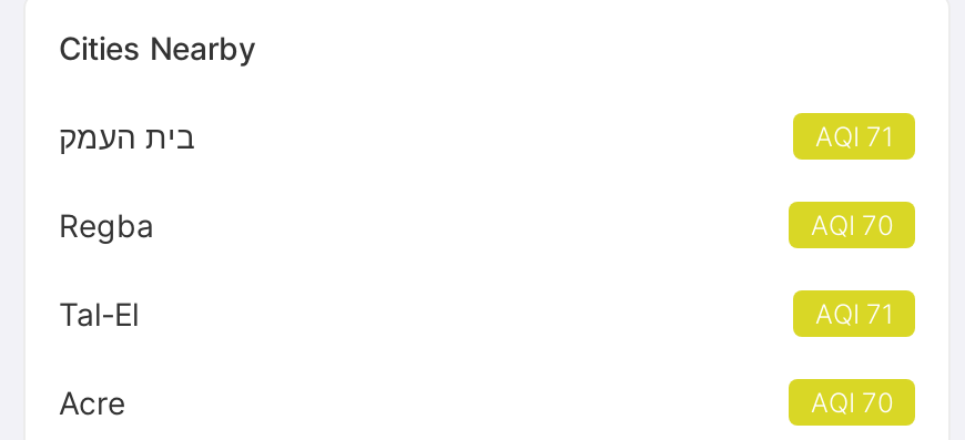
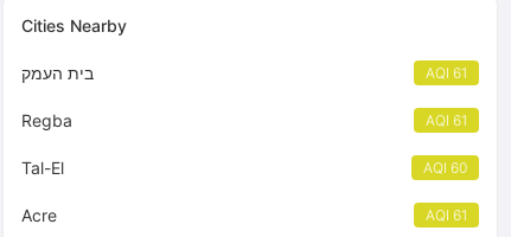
- AQI 71
+ AQI 61

- AQI 70
+ AQI 61

- AQI 71
+ AQI 60

- AQI 70
+ AQI 61
